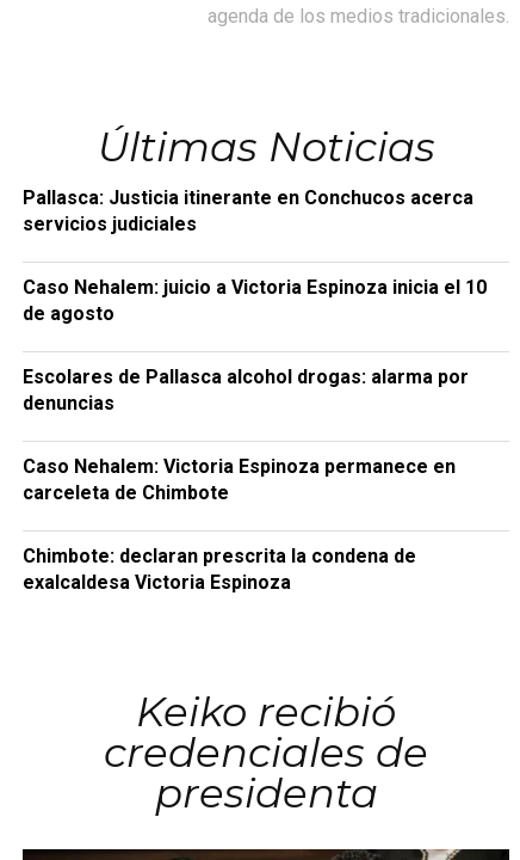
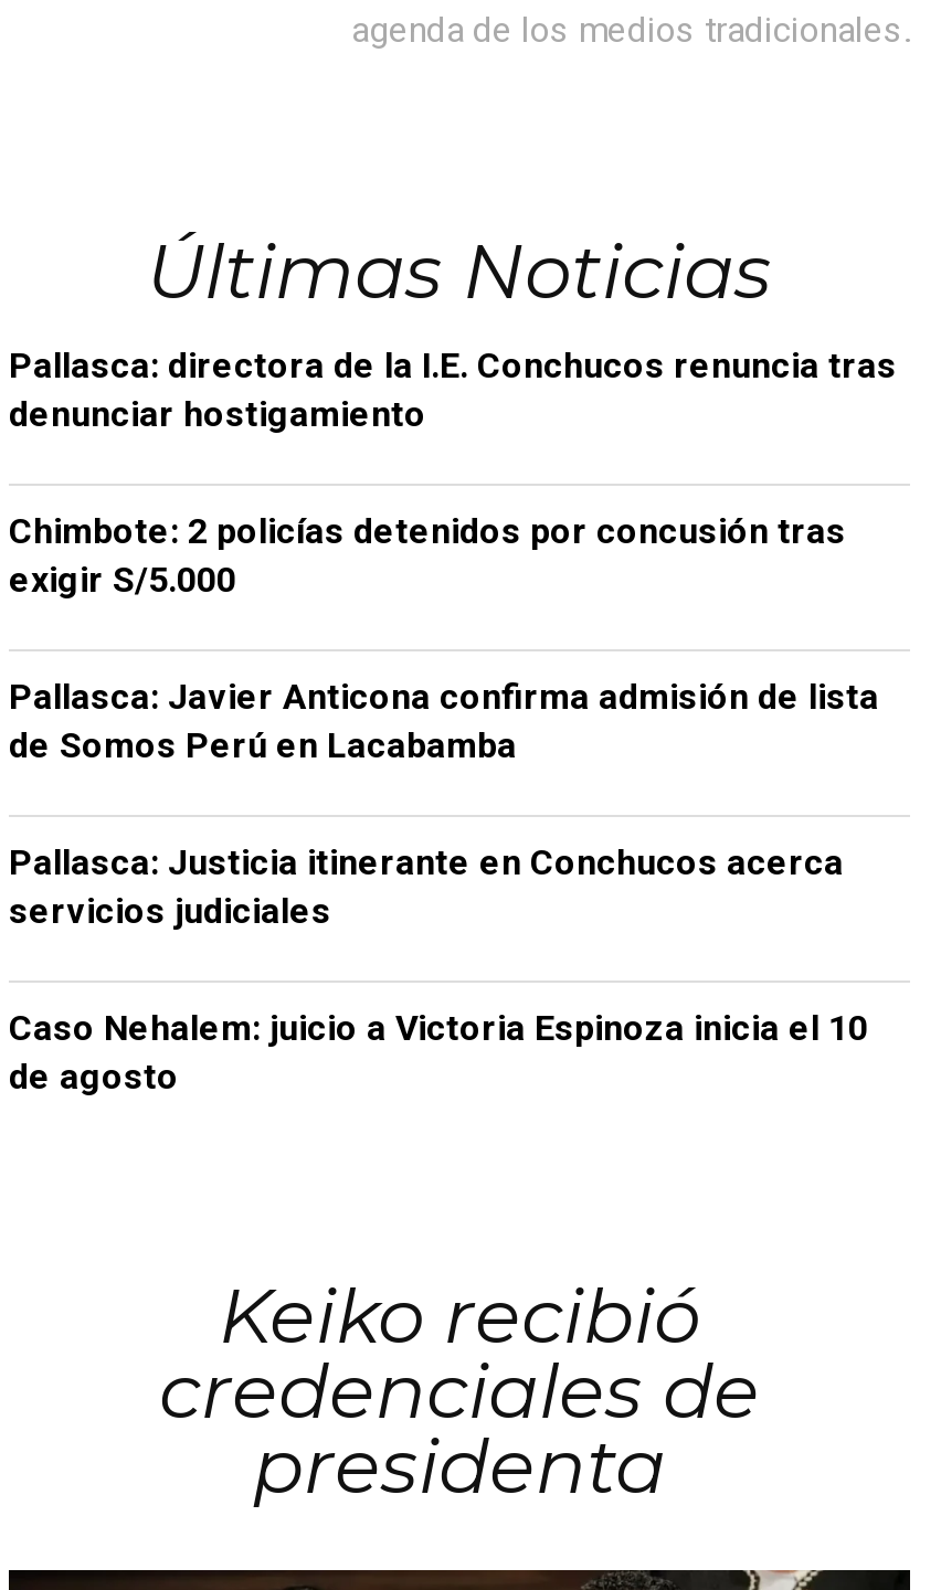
+ Pallasca: directora de la I.E. Conchucos renuncia tras
+ denunciar hostigamiento
+ Chimbote: 2 policías detenidos por concusión tras
+ exigir S/5.000
+ Pallasca: Javier Anticona confirma admisión de lista
+ de Somos Perú en Lacabamba

moved down: Pallasca: Justicia itinerante en Conchucos acerca | servicios judiciales | Caso Nehalem: juicio a Victoria Espinoza inicia el 10 | de agosto

- Escolares de Pallasca alcohol drogas: alarma por
- denuncias
- Caso Nehalem: Victoria Espinoza permanece en
- carceleta de Chimbote
- Chimbote: declaran prescrita la condena de
- exalcaldesa Victoria Espinoza
